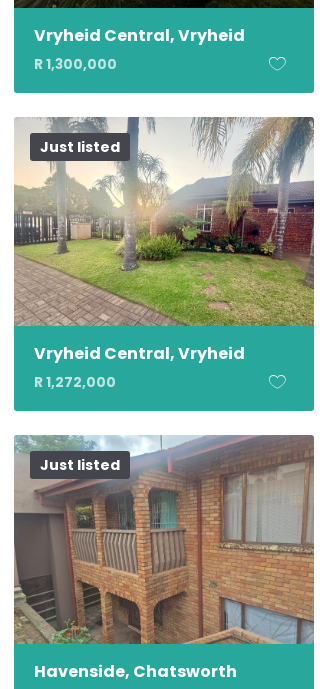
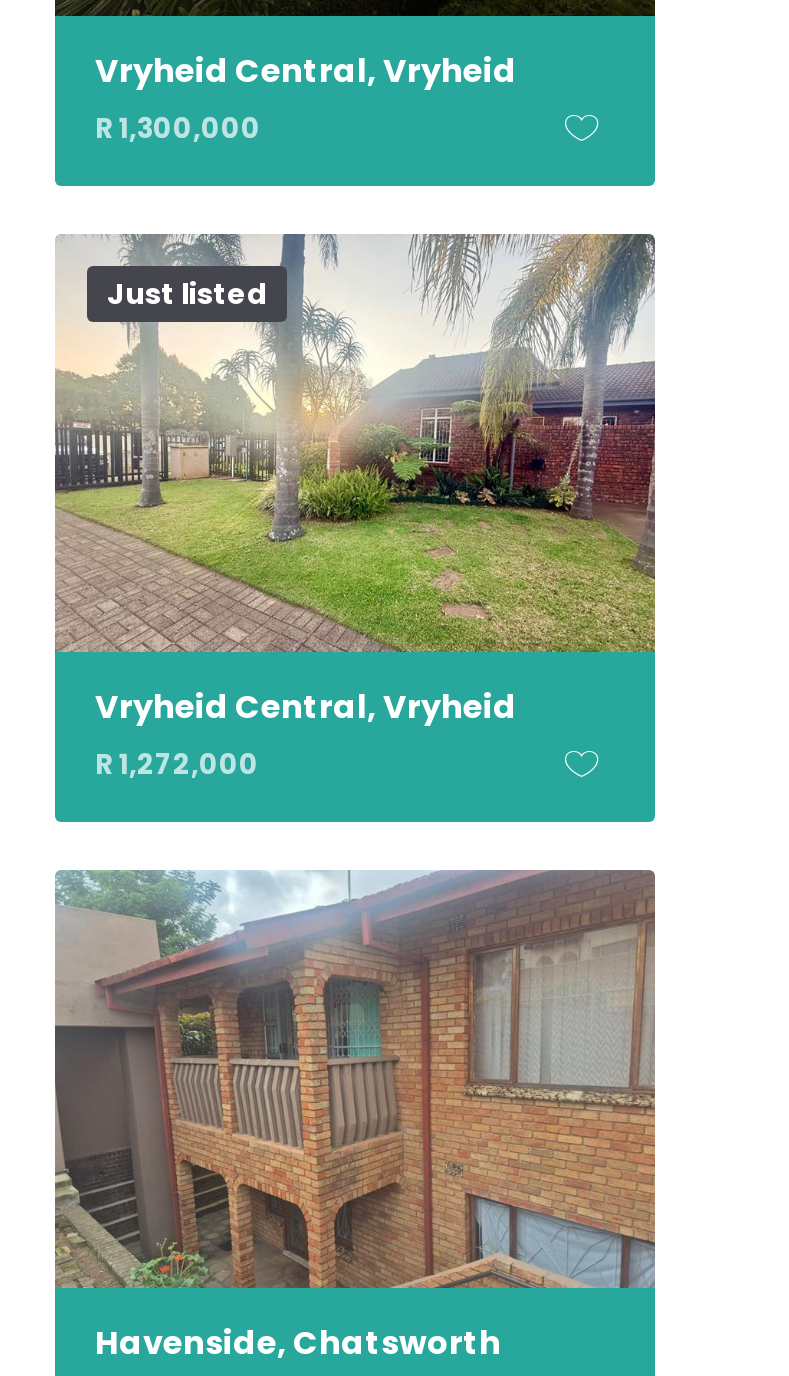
- Just listed
